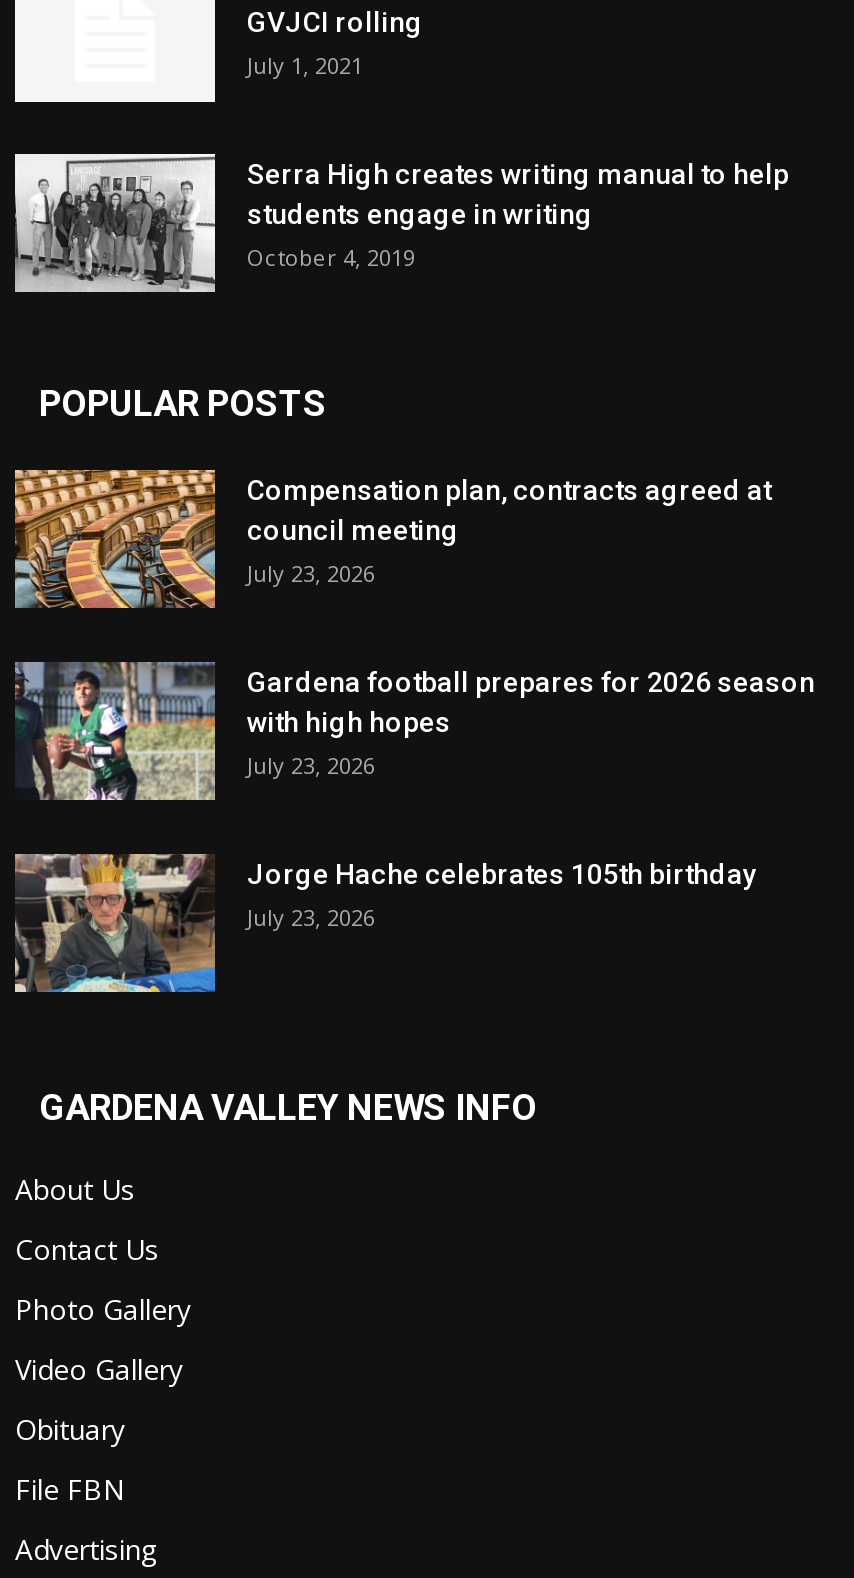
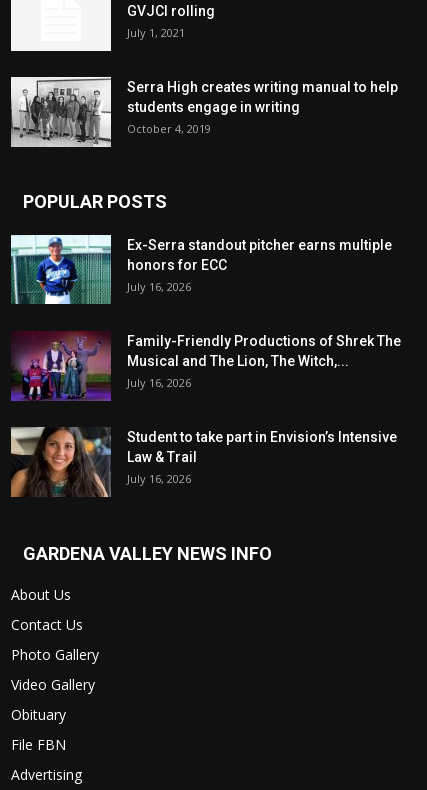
- [image]
- Compensation plan, contracts agreed at
- council meeting
- July 23, 2026
+ [image]
+ Ex-Serra standout pitcher earns multiple
+ honors for ECC
+ July 16, 2026

- [image]
- Gardena football prepares for 2026 season
- with high hopes
- July 23, 2026
+ [image]
+ Family-Friendly Productions of Shrek The
+ Musical and The Lion, The Witch,...
+ July 16, 2026

- [image]
- Jorge Hache celebrates 105th birthday
- July 23, 2026
+ [image]
+ Student to take part in Envision’s Intensive
+ Law & Trail
+ July 16, 2026
